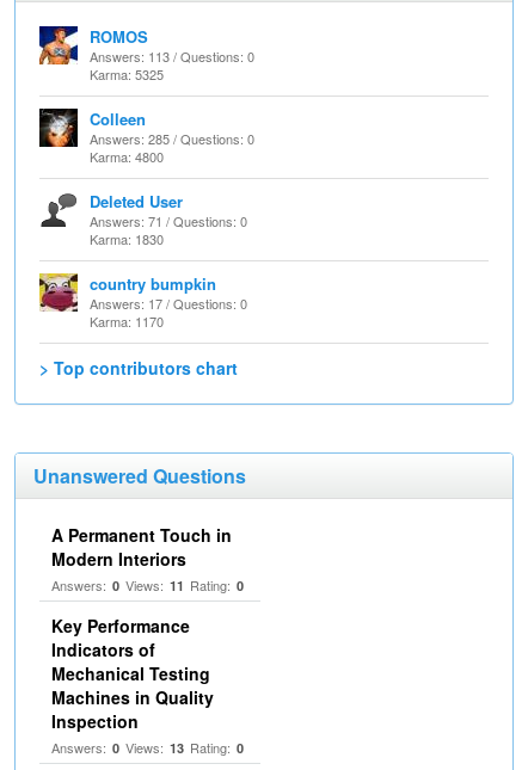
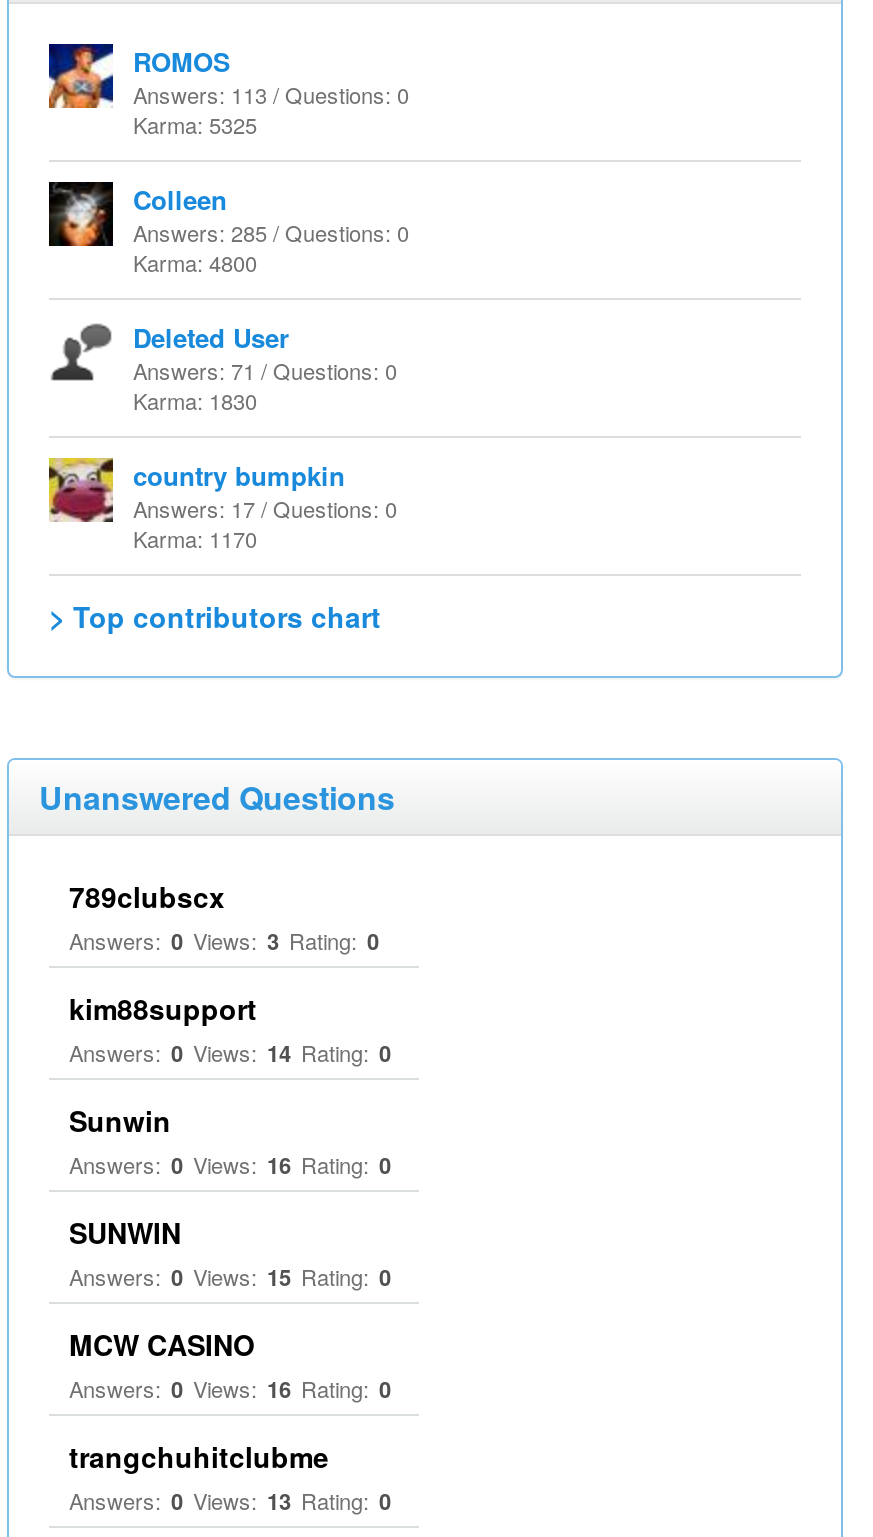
- A Permanent Touch in
- Modern Interiors
- Answers: 0 Views: 11 Rating: 0
- Key Performance
- Indicators of
- Mechanical Testing
- Machines in Quality
- Inspection
+ 789clubscx
+ Answers: 0 Views: 3 Rating: 0
+ kim88support
+ Answers: 0 Views: 14 Rating: 0
+ Sunwin
+ Answers: 0 Views: 16 Rating: 0
+ SUNWIN
+ Answers: 0 Views: 15 Rating: 0
+ MCW CASINO
+ Answers: 0 Views: 16 Rating: 0
+ trangchuhitclubme
